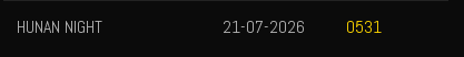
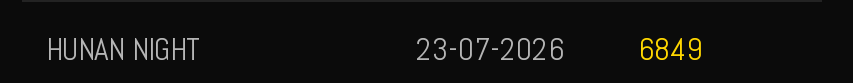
- 21-07-2026
+ 23-07-2026

- 0531
+ 6849
